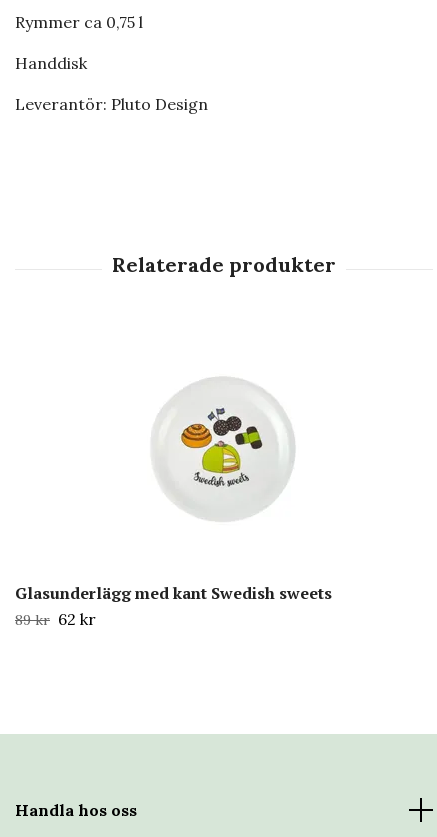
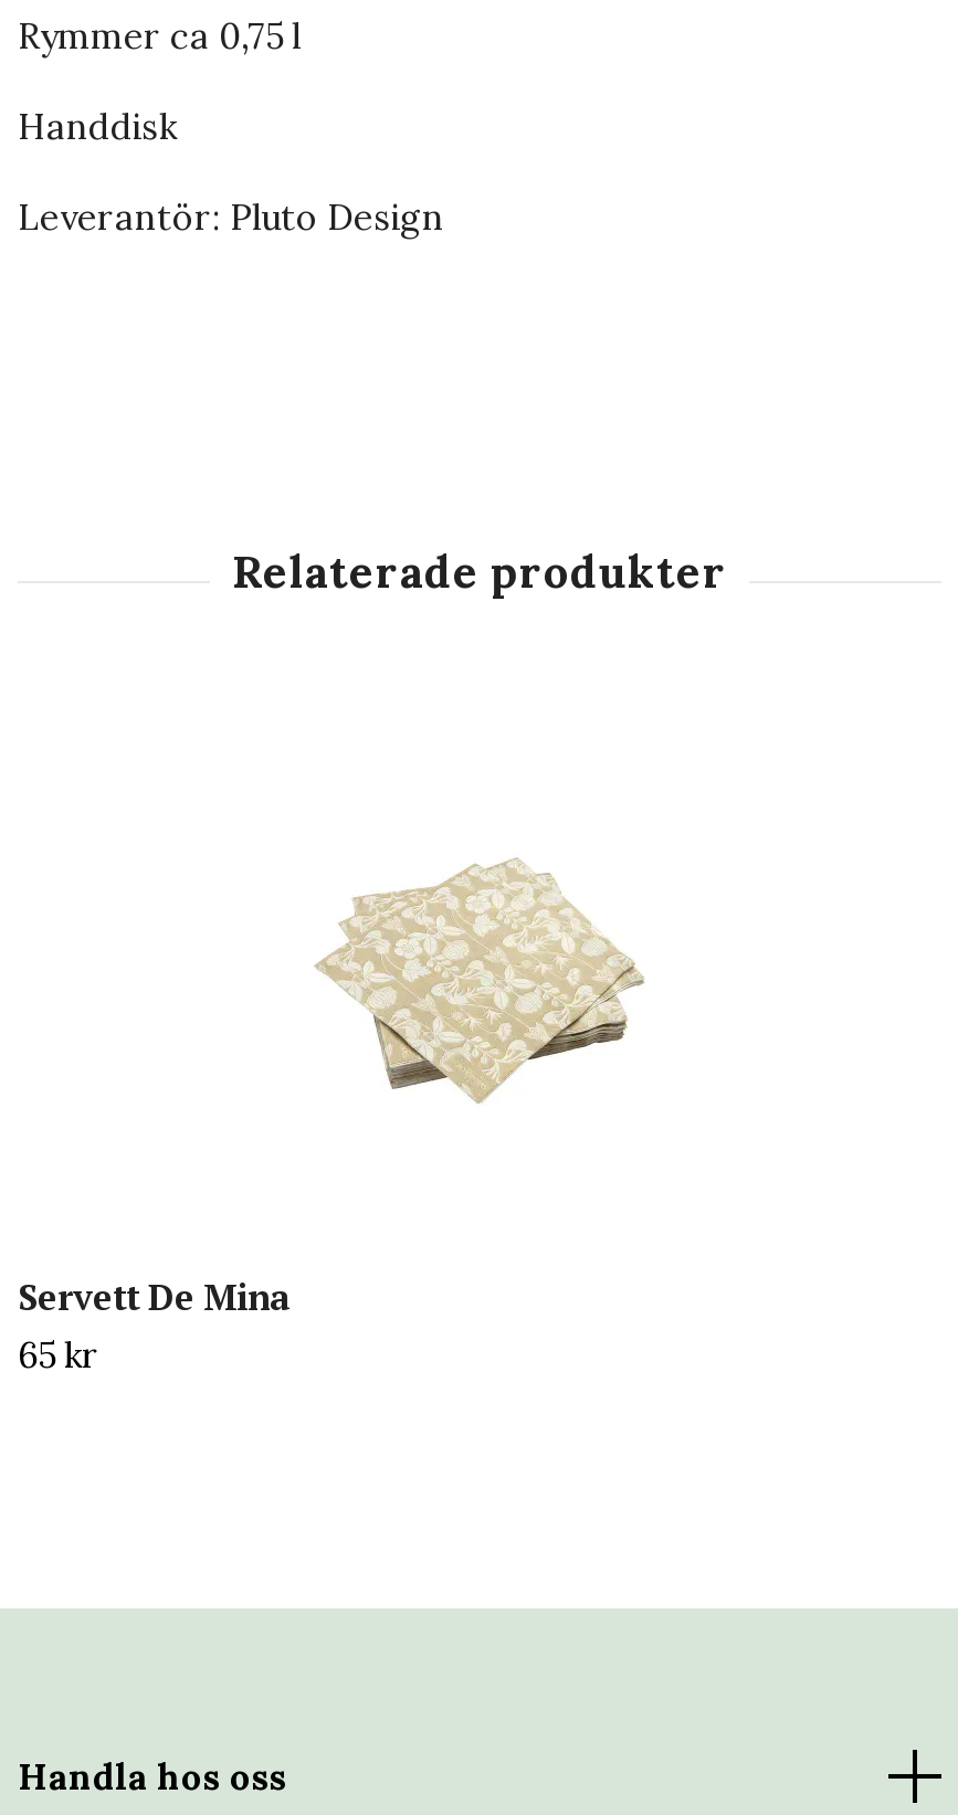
- [image]
+ [image]

- Glasunderlägg med kant Swedish sweets
- 89 kr 62 kr
+ Servett De Mina
+ 65 kr
